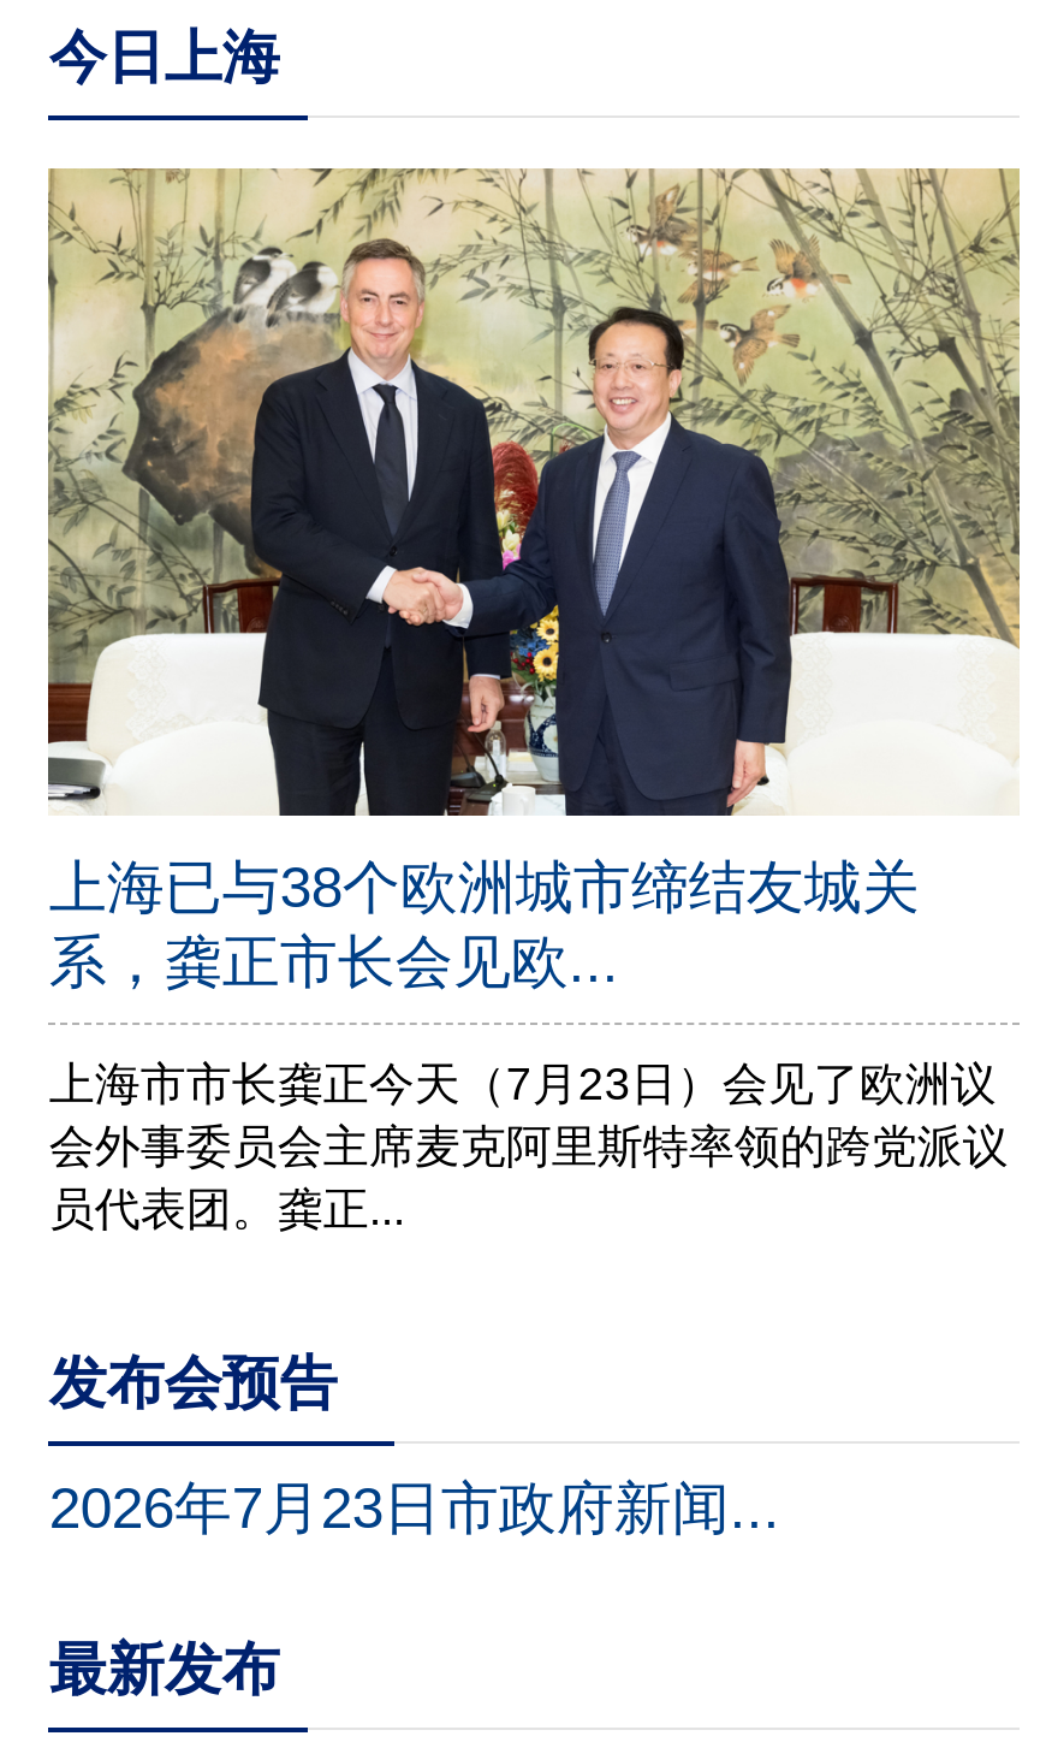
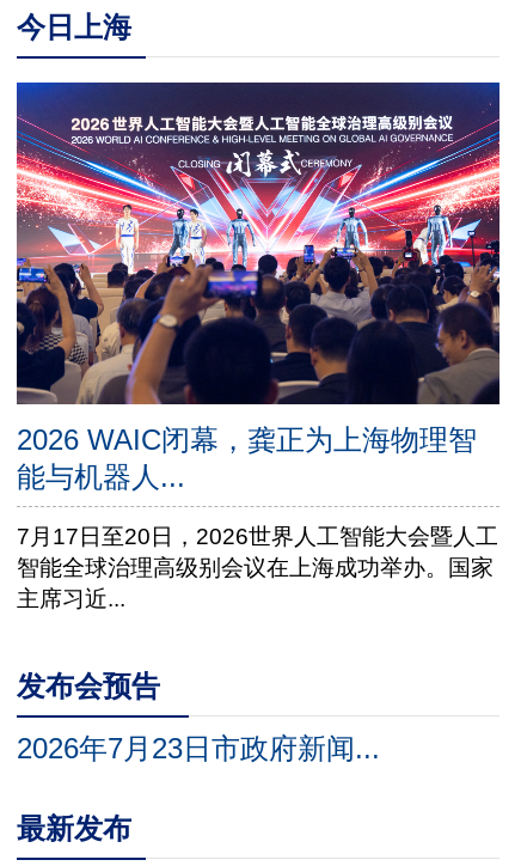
- [image]
- 上海已与38个欧洲城市缔结友城关
- 系，龚正市长会见欧...
+ [image]
+ 2026 WAIC闭幕，龚正为上海物理智
+ 能与机器人...

- 上海市市长龚正今天（7月23日）会见了欧洲议
- 会外事委员会主席麦克阿里斯特率领的跨党派议
- 员代表团。龚正...
+ 7月17日至20日，2026世界人工智能大会暨人工
+ 智能全球治理高级别会议在上海成功举办。国家
+ 主席习近...
